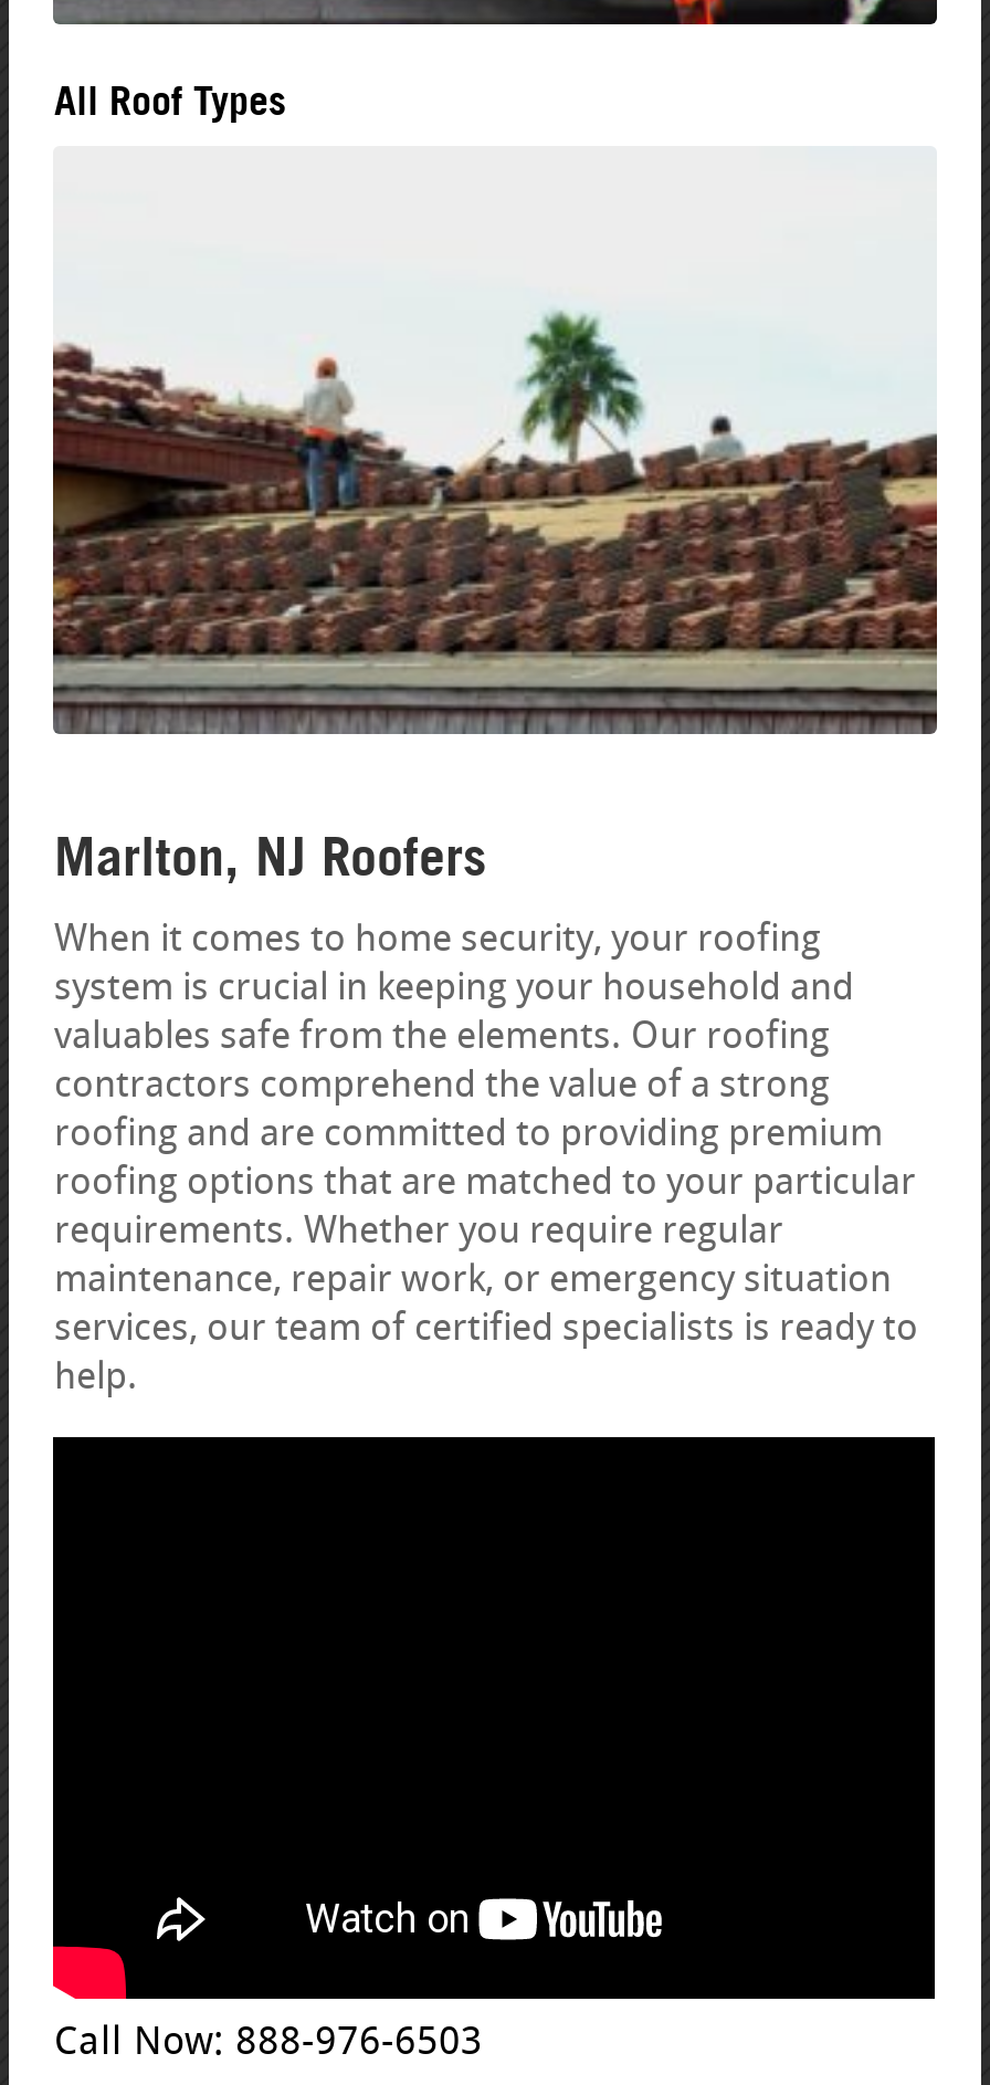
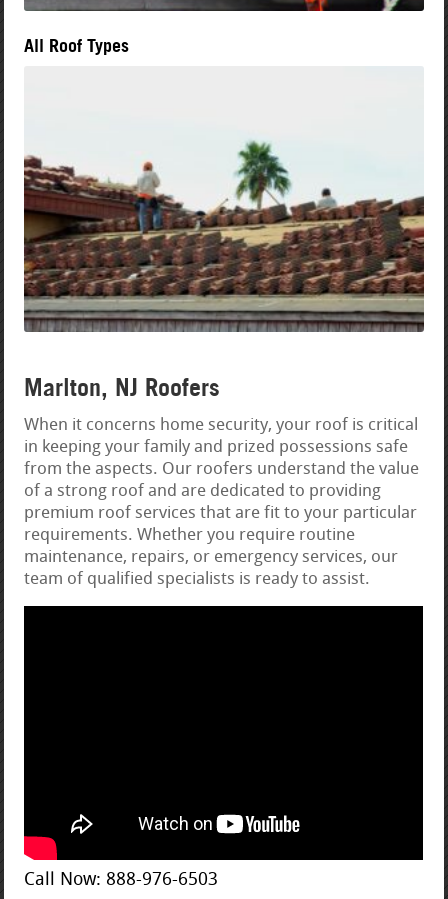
- When it comes to home security, your roofing
- system is crucial in keeping your household and
- valuables safe from the elements. Our roofing
- contractors comprehend the value of a strong
- roofing and are committed to providing premium
- roofing options that are matched to your particular
- requirements. Whether you require regular
- maintenance, repair work, or emergency situation
- services, our team of certified specialists is ready to
- help.
+ When it concerns home security, your roof is critical
+ in keeping your family and prized possessions safe
+ from the aspects. Our roofers understand the value
+ of a strong roof and are dedicated to providing
+ premium roof services that are fit to your particular
+ requirements. Whether you require routine
+ maintenance, repairs, or emergency services, our
+ team of qualified specialists is ready to assist.
